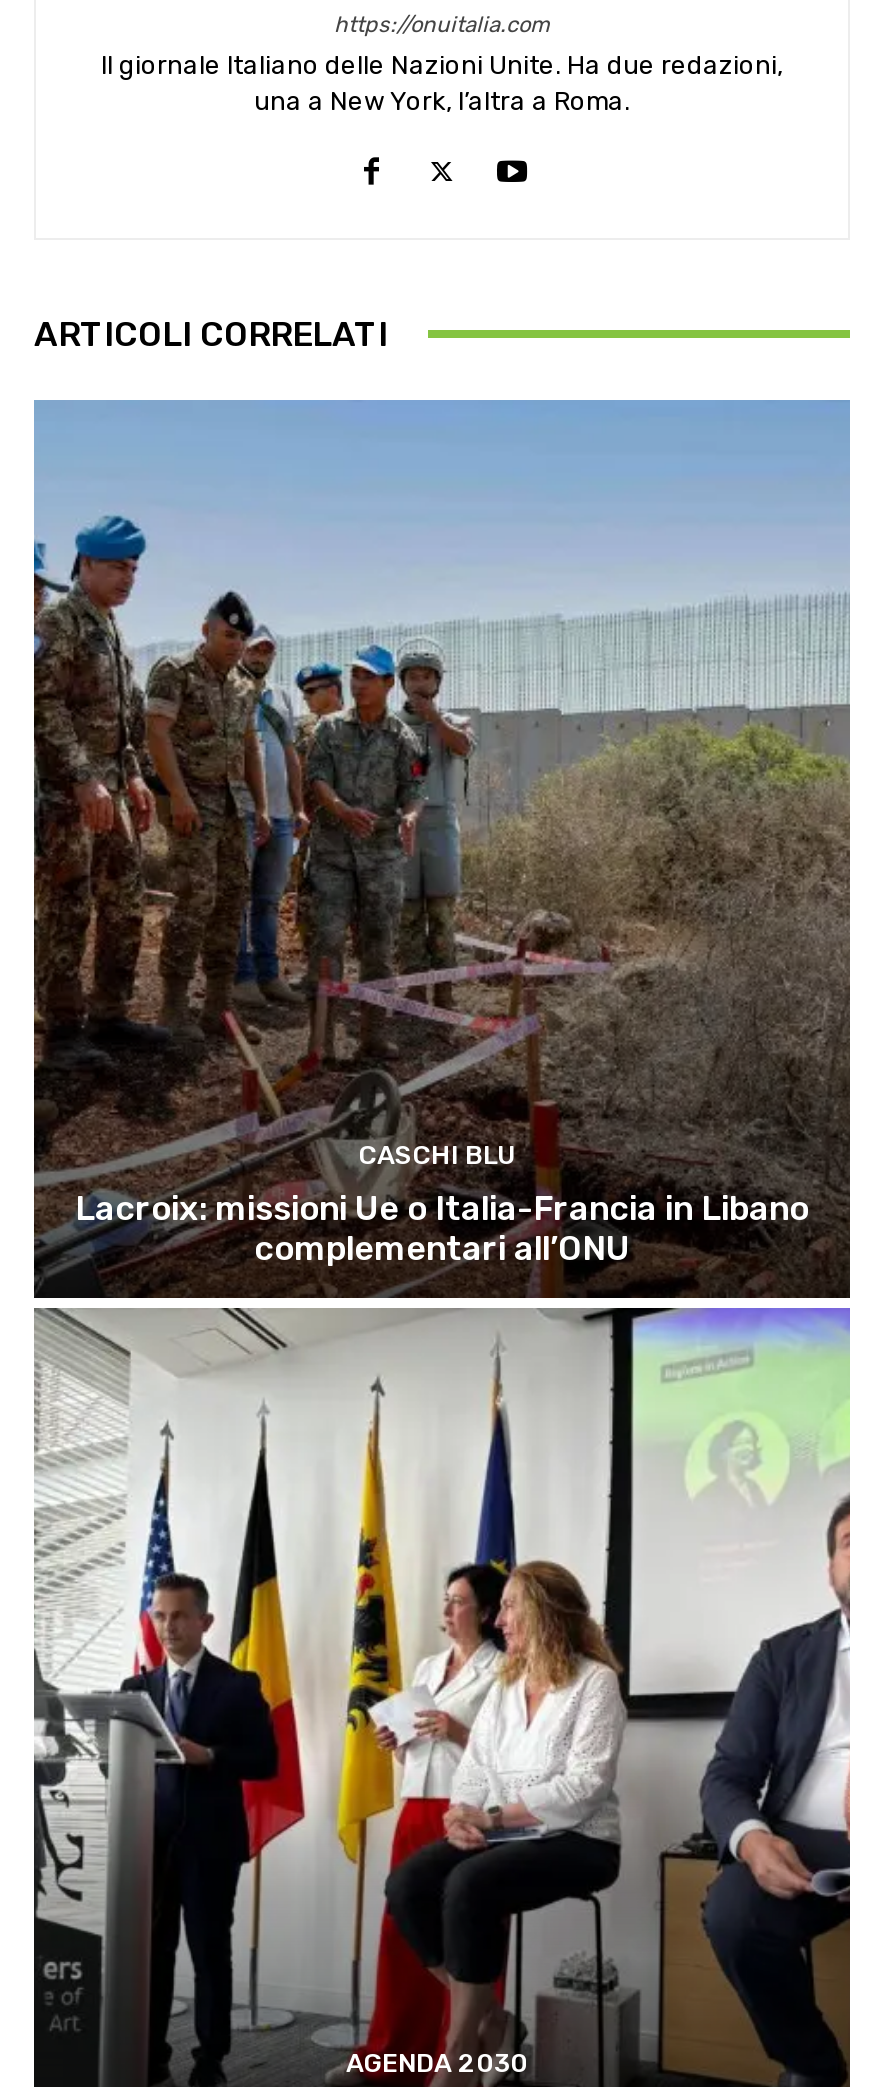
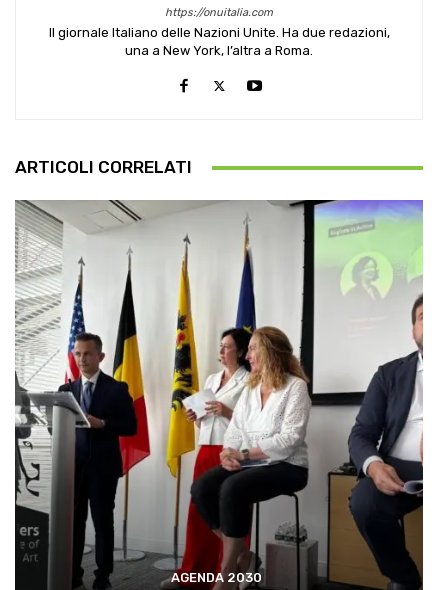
- [image]
- CASCHI BLU
- Lacroix: missioni Ue o Italia-Francia in Libano
- complementari all’ONU
